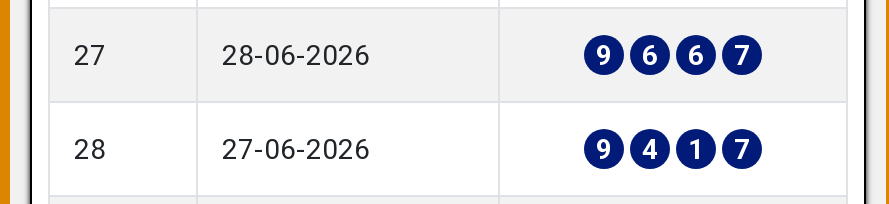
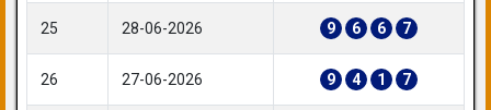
- 27
+ 25

- 28
+ 26
